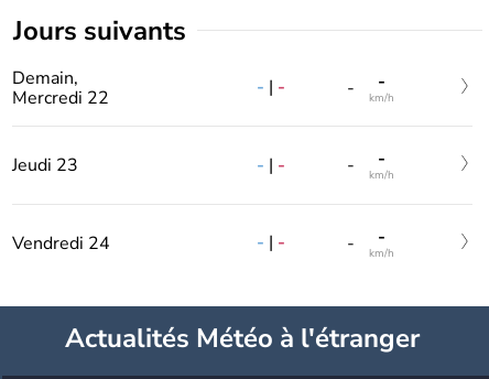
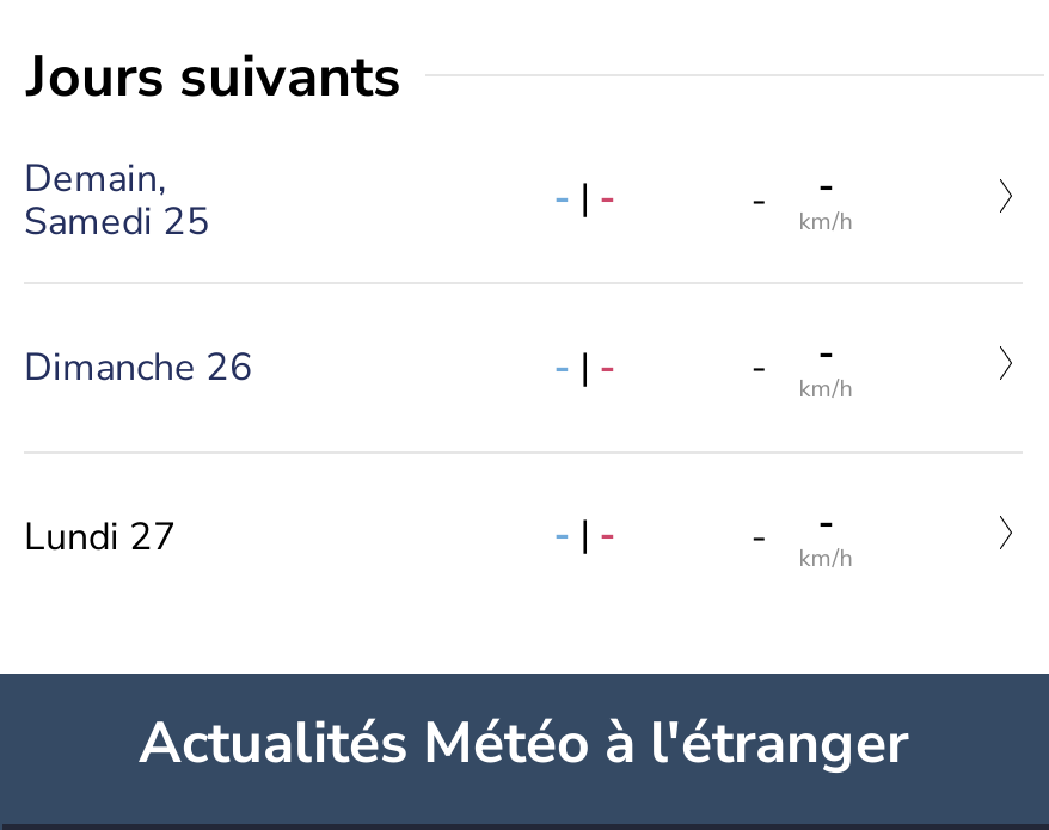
- Mercredi 22
+ Samedi 25

- Jeudi 23
+ Dimanche 26

- Vendredi 24
+ Lundi 27
